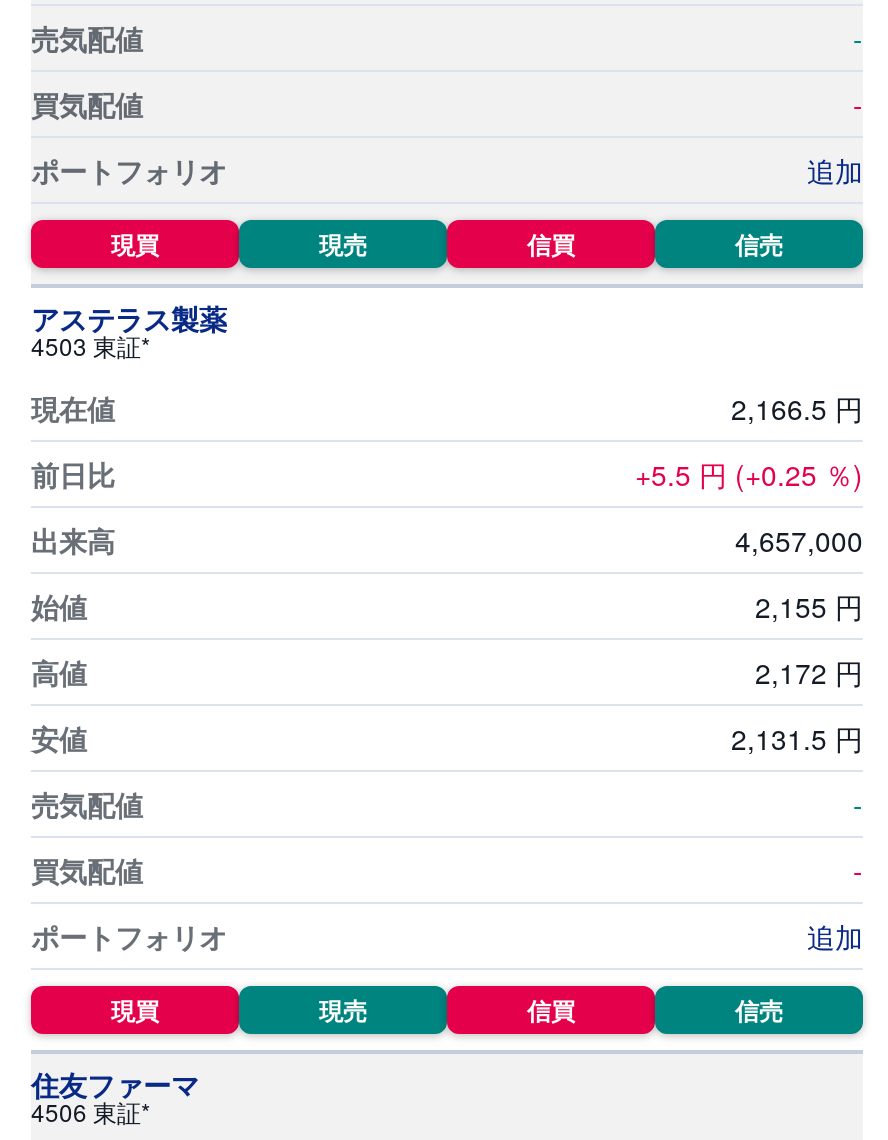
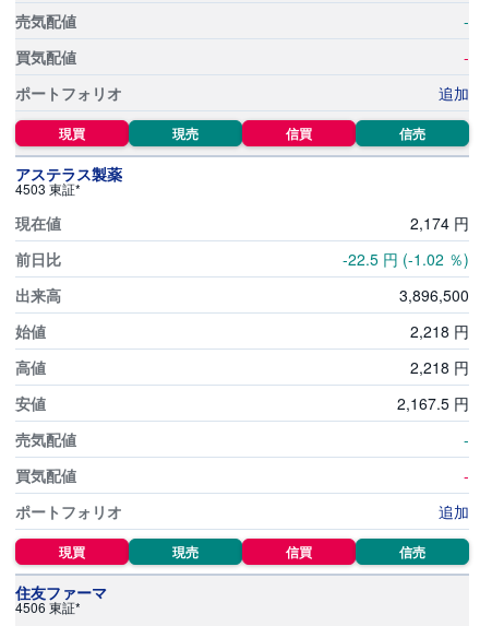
- 2,166.5 円
+ 2,174 円

- +5.5 円 (+0.25 ％)
+ -22.5 円 (-1.02 ％)

- 4,657,000
+ 3,896,500

- 2,155 円
+ 2,218 円

- 2,172 円
+ 2,218 円

- 2,131.5 円
+ 2,167.5 円
